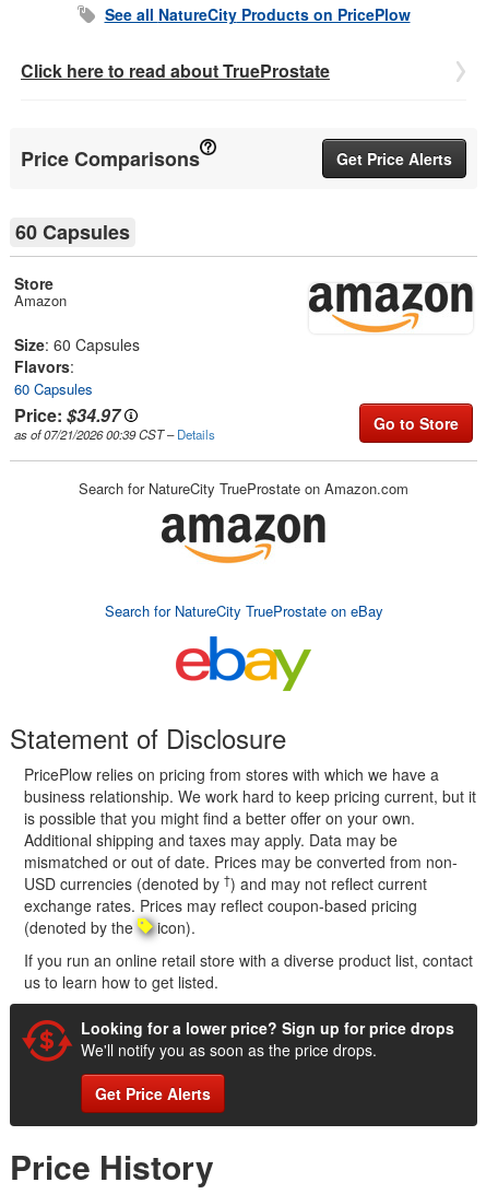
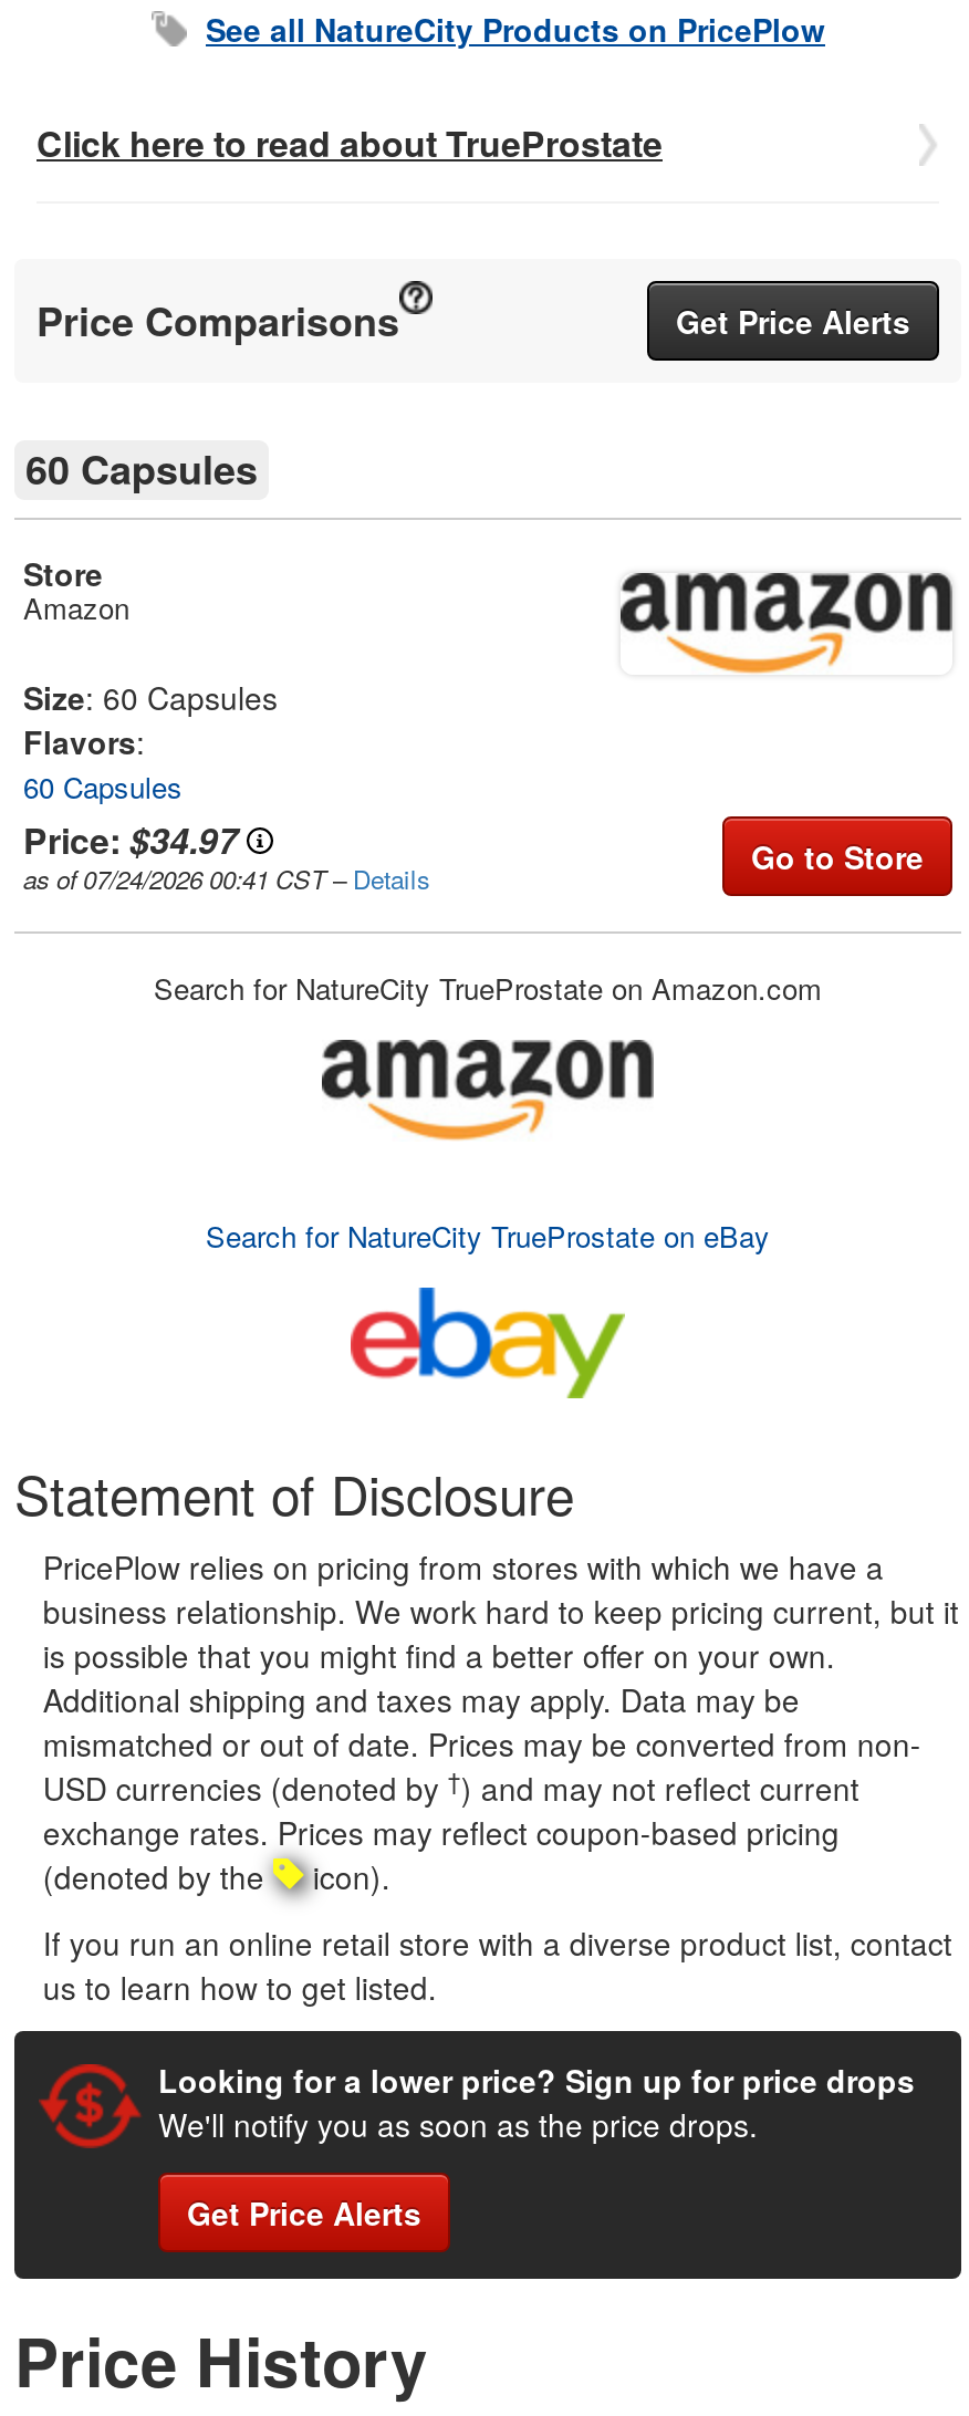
- as of 07/21/2026 00:39 CST– Details
+ as of 07/24/2026 00:41 CST– Details
